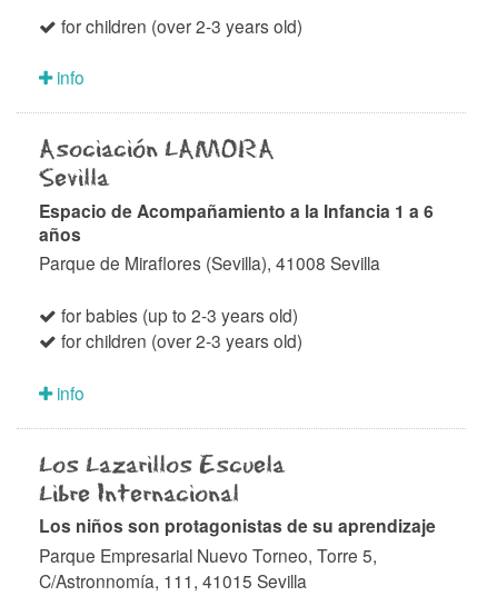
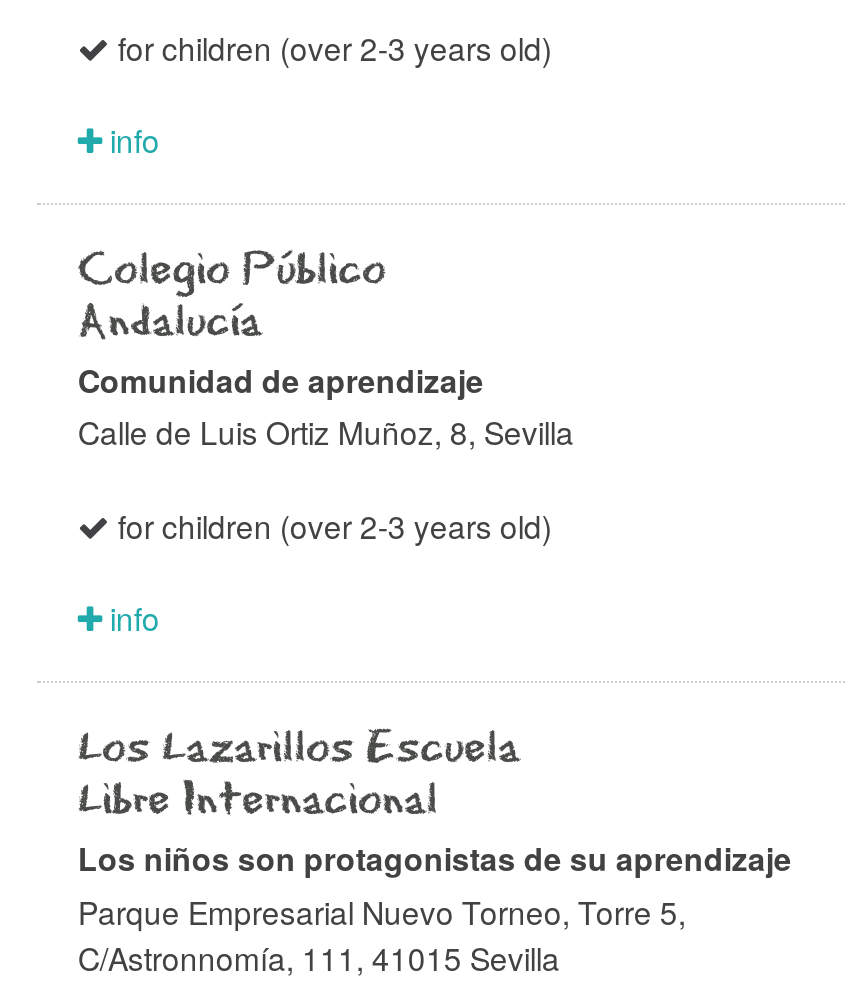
- Asociación LAMORA
- Sevilla
- Espacio de Acompañamiento a la Infancia 1 a 6
- años
- Parque de Miraflores (Sevilla), 41008 Sevilla
- for babies (up to 2-3 years old)
+ Colegio Público
+ Andalucía
+ Comunidad de aprendizaje
+ Calle de Luis Ortiz Muñoz, 8, Sevilla
